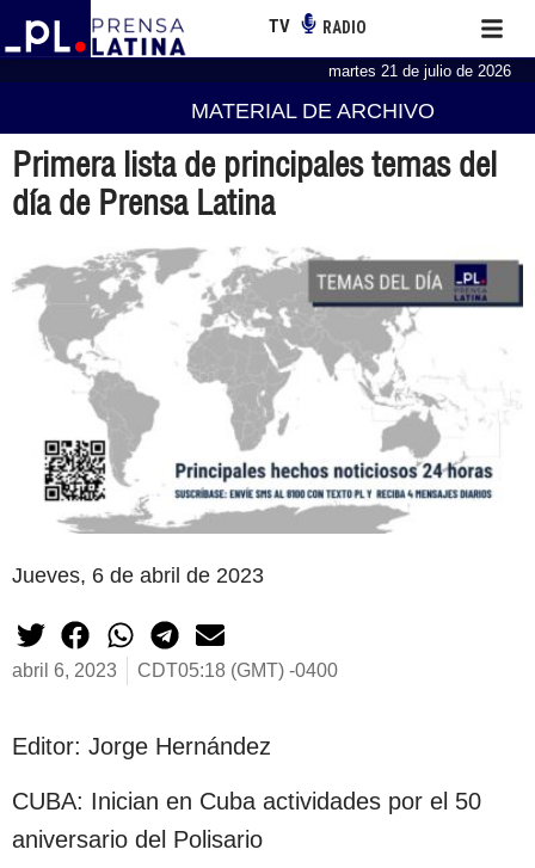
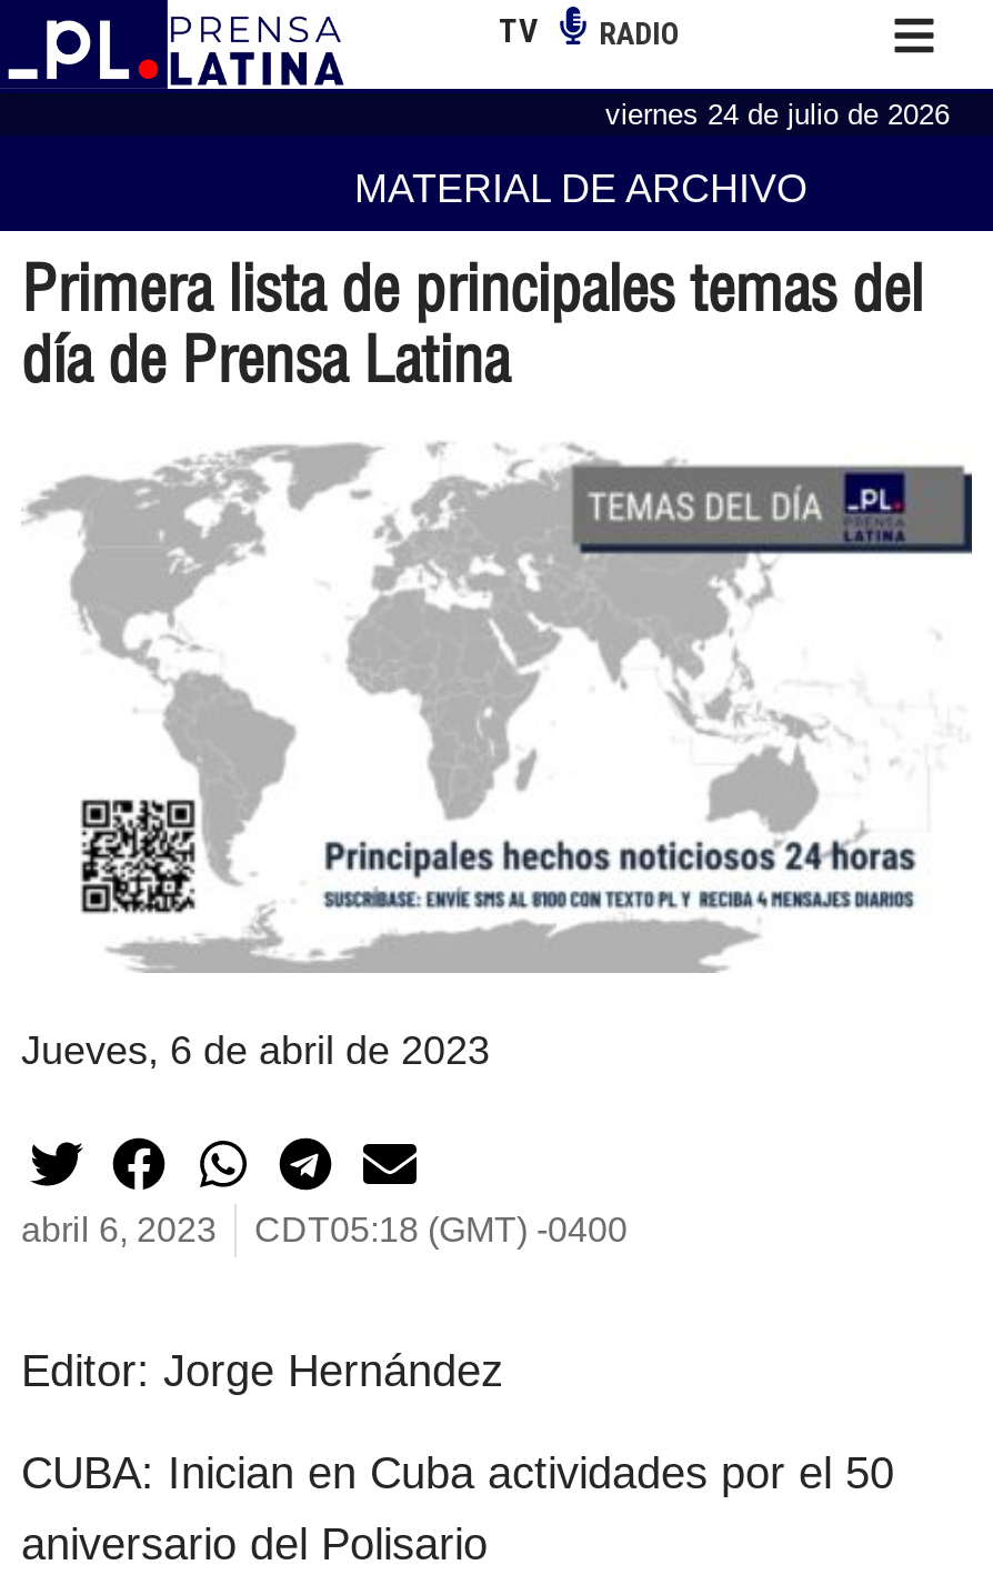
- martes 21 de julio de 2026
+ viernes 24 de julio de 2026
